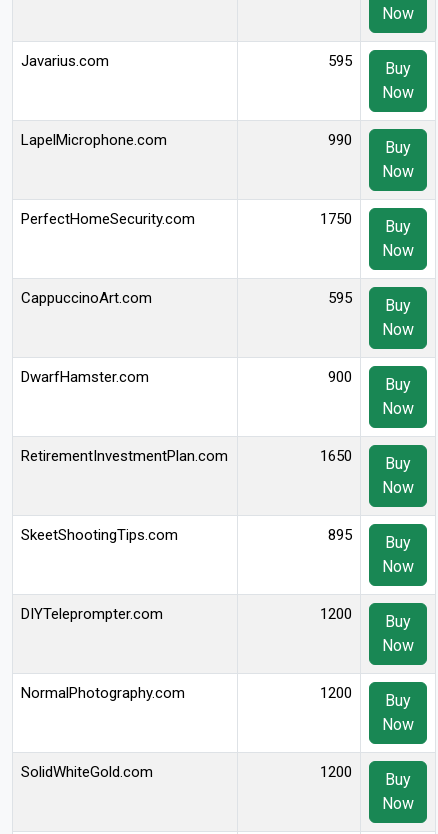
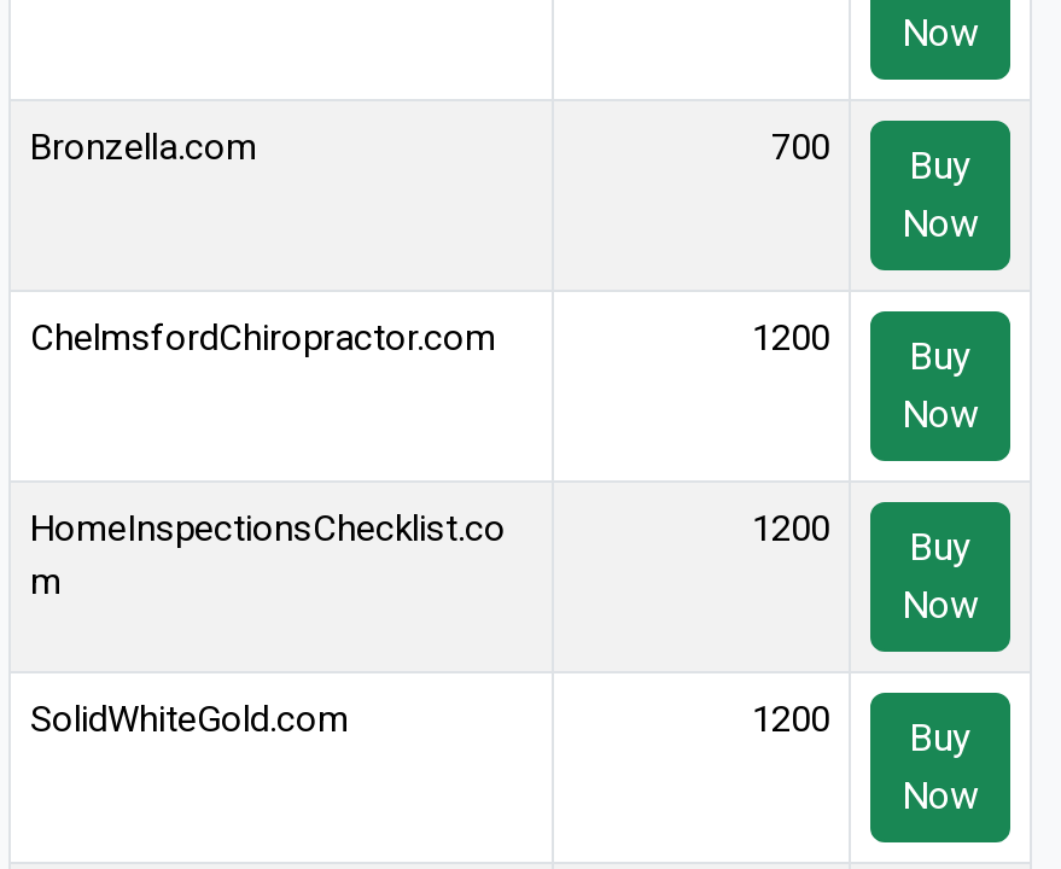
- Javarius.com
- 595
+ Bronzella.com
+ 700

- LapelMicrophone.com
- 990
- Buy
- Now
- PerfectHomeSecurity.com
- 1750
- Buy
- Now
- CappuccinoArt.com
- 595
- Buy
- Now
- DwarfHamster.com
- 900
- Buy
- Now
- RetirementInvestmentPlan.com
- 1650
- Buy
- Now
- SkeetShootingTips.com
- 895
- Buy
- Now
- DIYTeleprompter.com
+ ChelmsfordChiropractor.com

- NormalPhotography.com
+ HomeInspectionsChecklist.co
+ m
